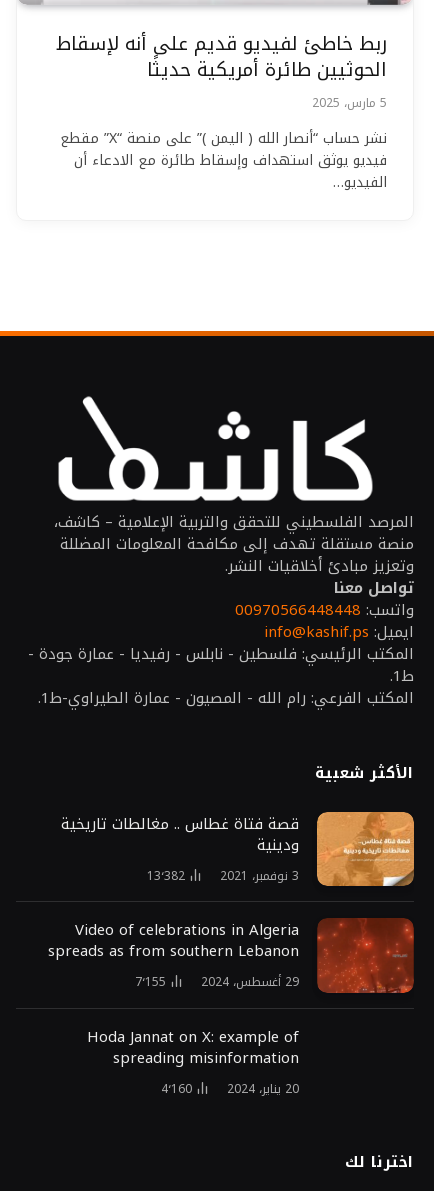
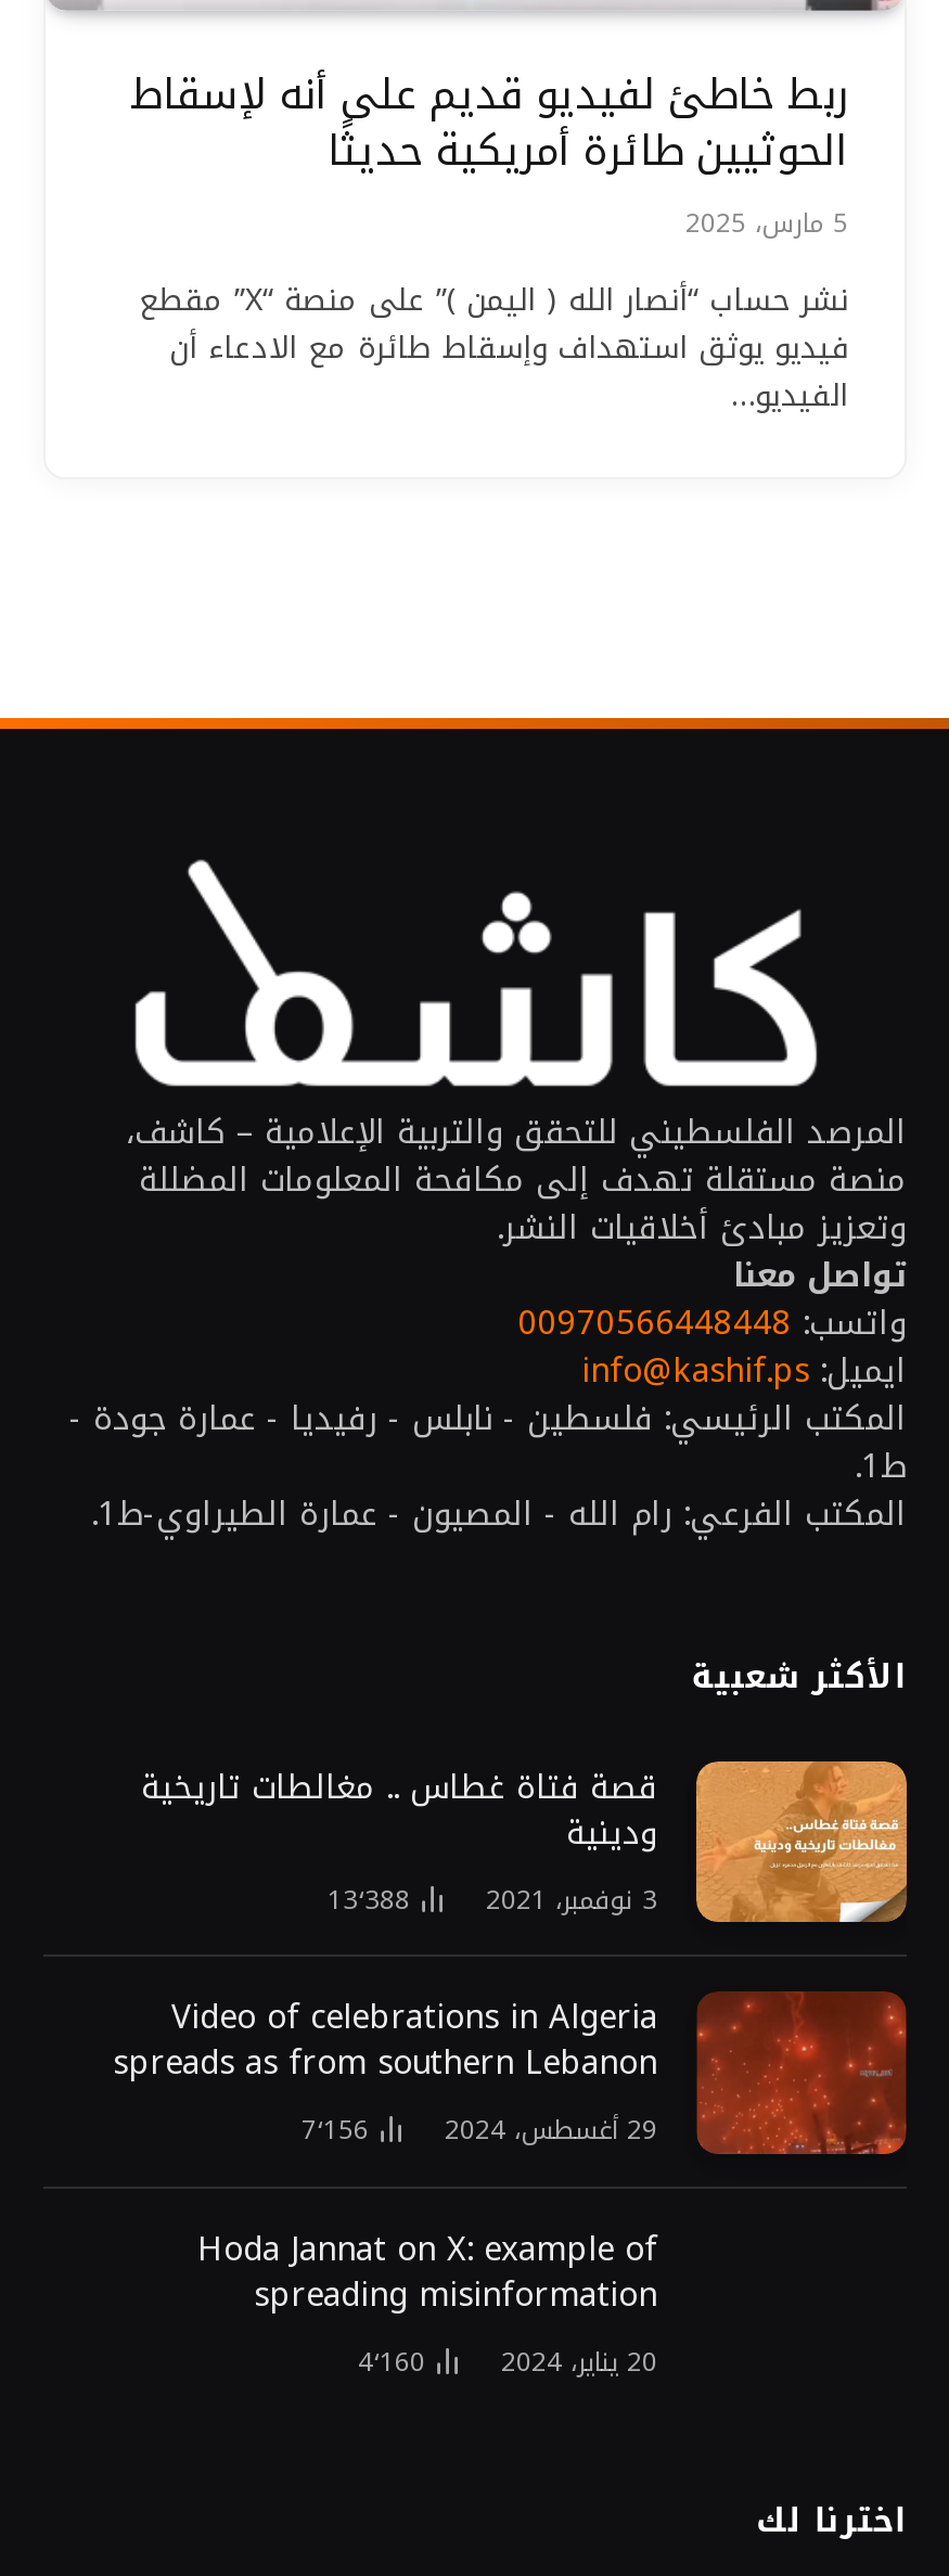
- 13٬382
+ 13٬388

- 7٬155
+ 7٬156
